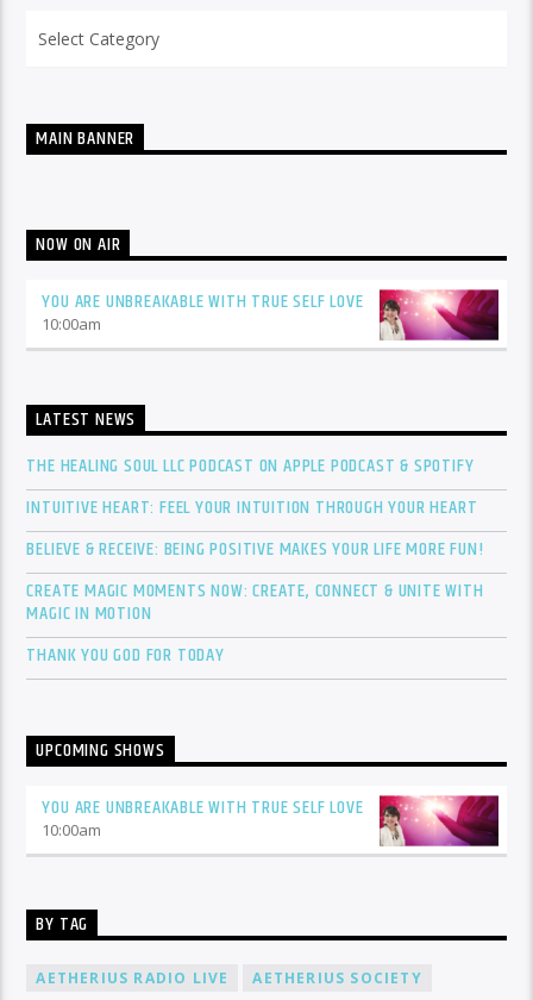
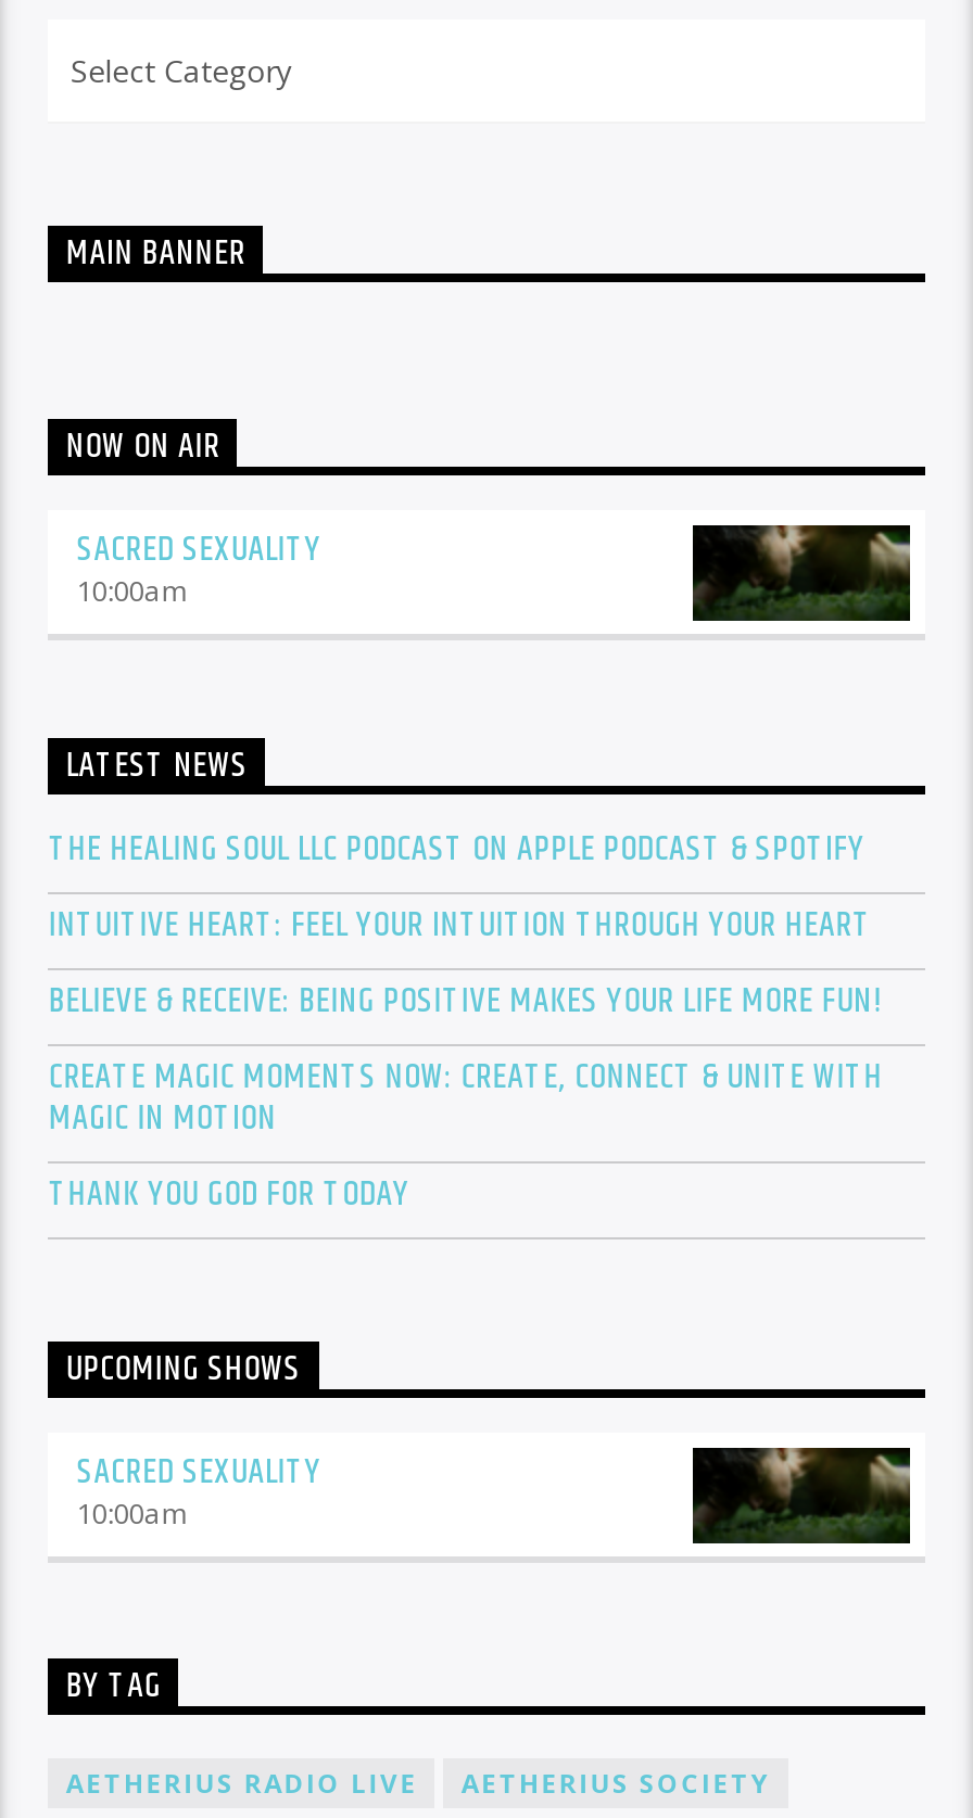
- YOU ARE UNBREAKABLE WITH TRUE SELF LOVE
+ SACRED SEXUALITY

- [image]
+ [image]

- YOU ARE UNBREAKABLE WITH TRUE SELF LOVE
+ SACRED SEXUALITY

- [image]
+ [image]
